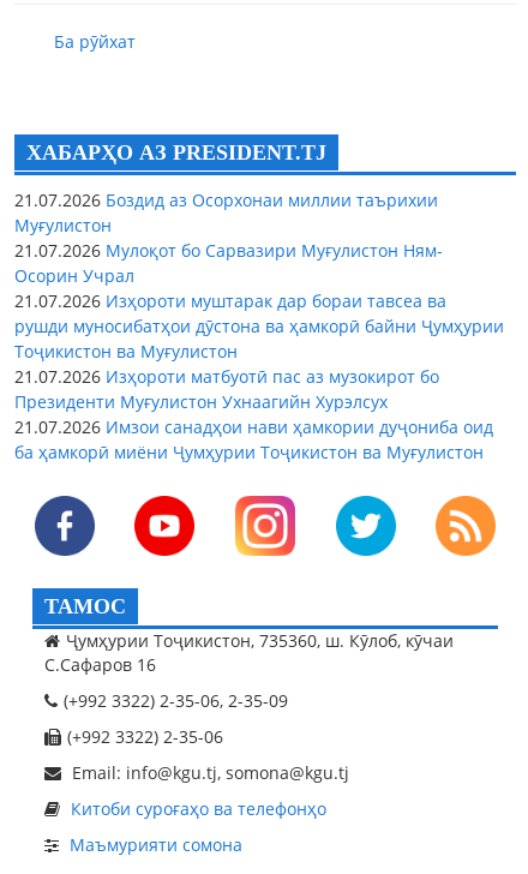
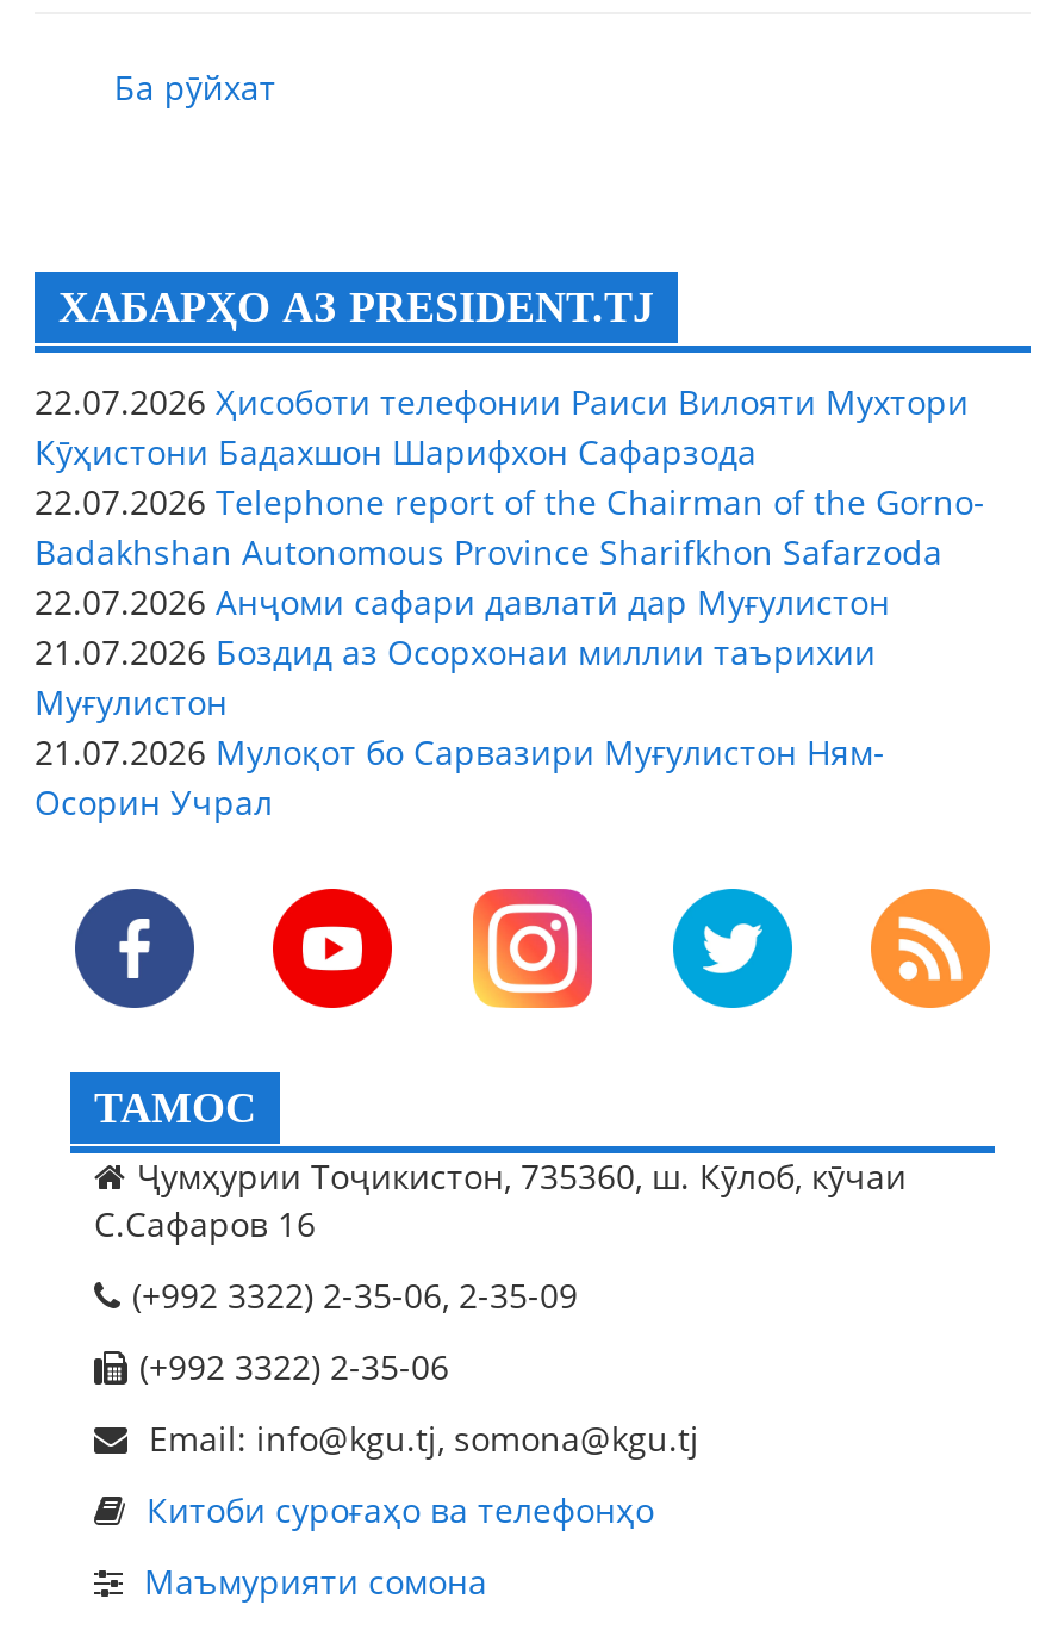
+ 22.07.2026 Ҳисоботи телефонии Раиси Вилояти Мухтори
+ Кӯҳистони Бадахшон Шарифхон Сафарзода
+ 22.07.2026 Telephone report of the Chairman of the Gorno-
+ Badakhshan Autonomous Province Sharifkhon Safarzoda
+ 22.07.2026 Анҷоми сафари давлатӣ дар Муғулистон

moved down: 21.07.2026 Боздид аз Осорхонаи миллии таърихии | Муғулистон | 21.07.2026 Мулоқот бо Сарвазири Муғулистон Ням- | Осорин Учрал

- 21.07.2026 Изҳороти муштарак дар бораи тавсеа ва
- рушди муносибатҳои дӯстона ва ҳамкорӣ байни Ҷумҳурии
- Тоҷикистон ва Муғулистон
- 21.07.2026 Изҳороти матбуотӣ пас аз музокирот бо
- Президенти Муғулистон Ухнаагийн Хурэлсух
- 21.07.2026 Имзои санадҳои нави ҳамкории дуҷониба оид
- ба ҳамкорӣ миёни Ҷумҳурии Тоҷикистон ва Муғулистон
